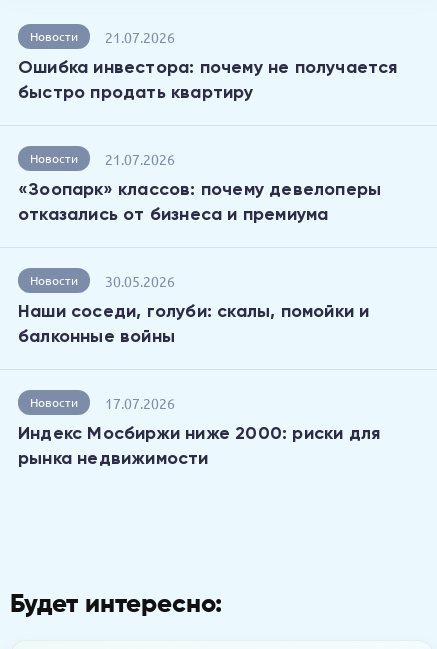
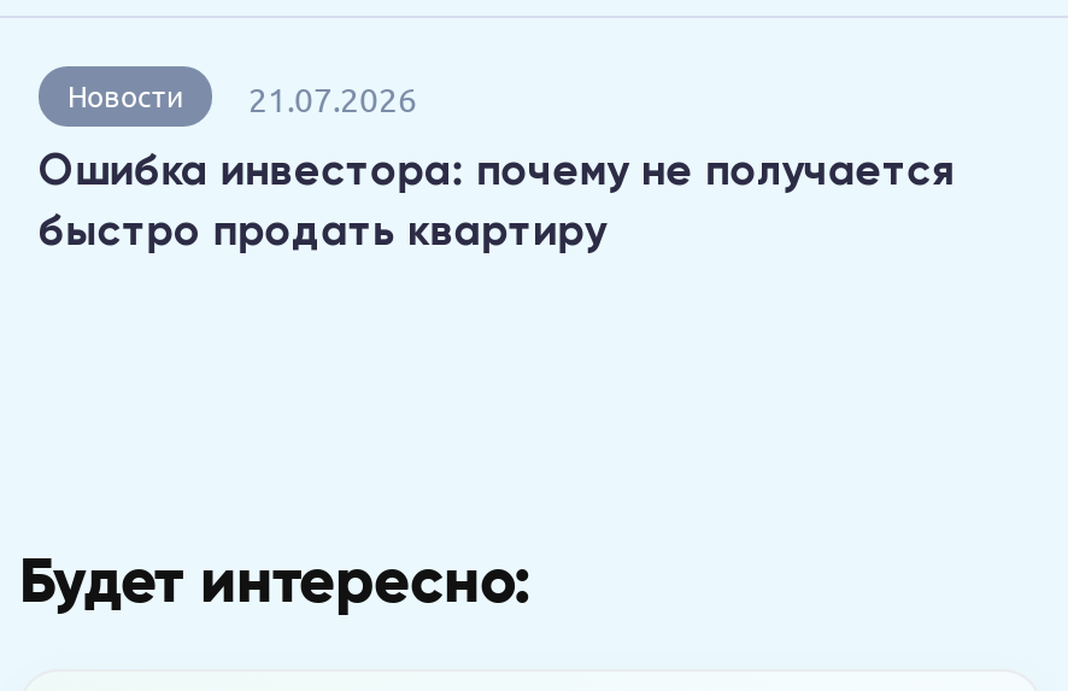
- Новости
- 21.07.2026
- «Зоопарк» классов: почему девелоперы
- отказались от бизнеса и премиума
- Новости
- 30.05.2026
- Наши соседи, голуби: скалы, помойки и
- балконные войны
- Новости
- 17.07.2026
- Индекс Мосбиржи ниже 2000: риски для
- рынка недвижимости
